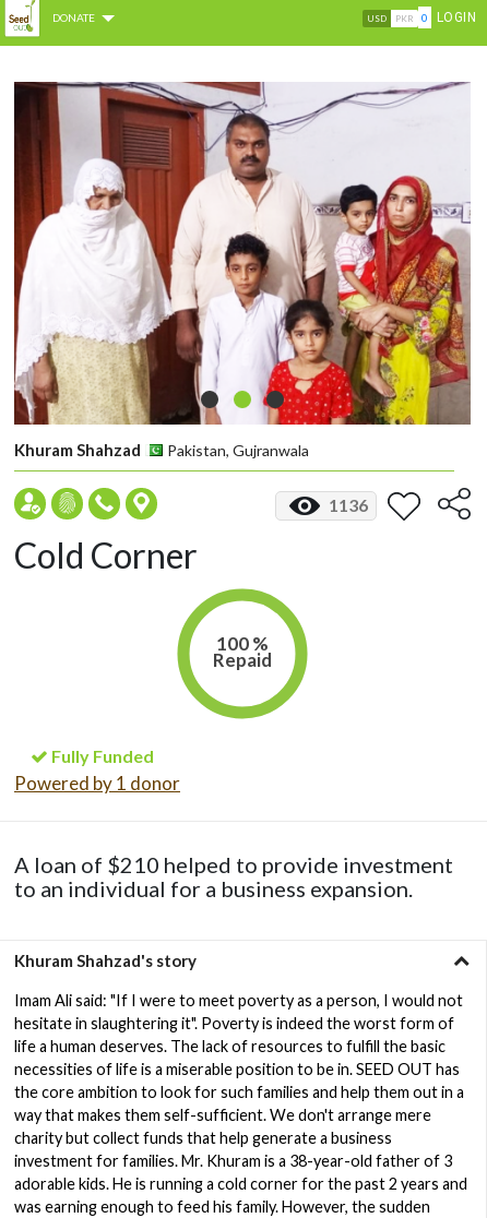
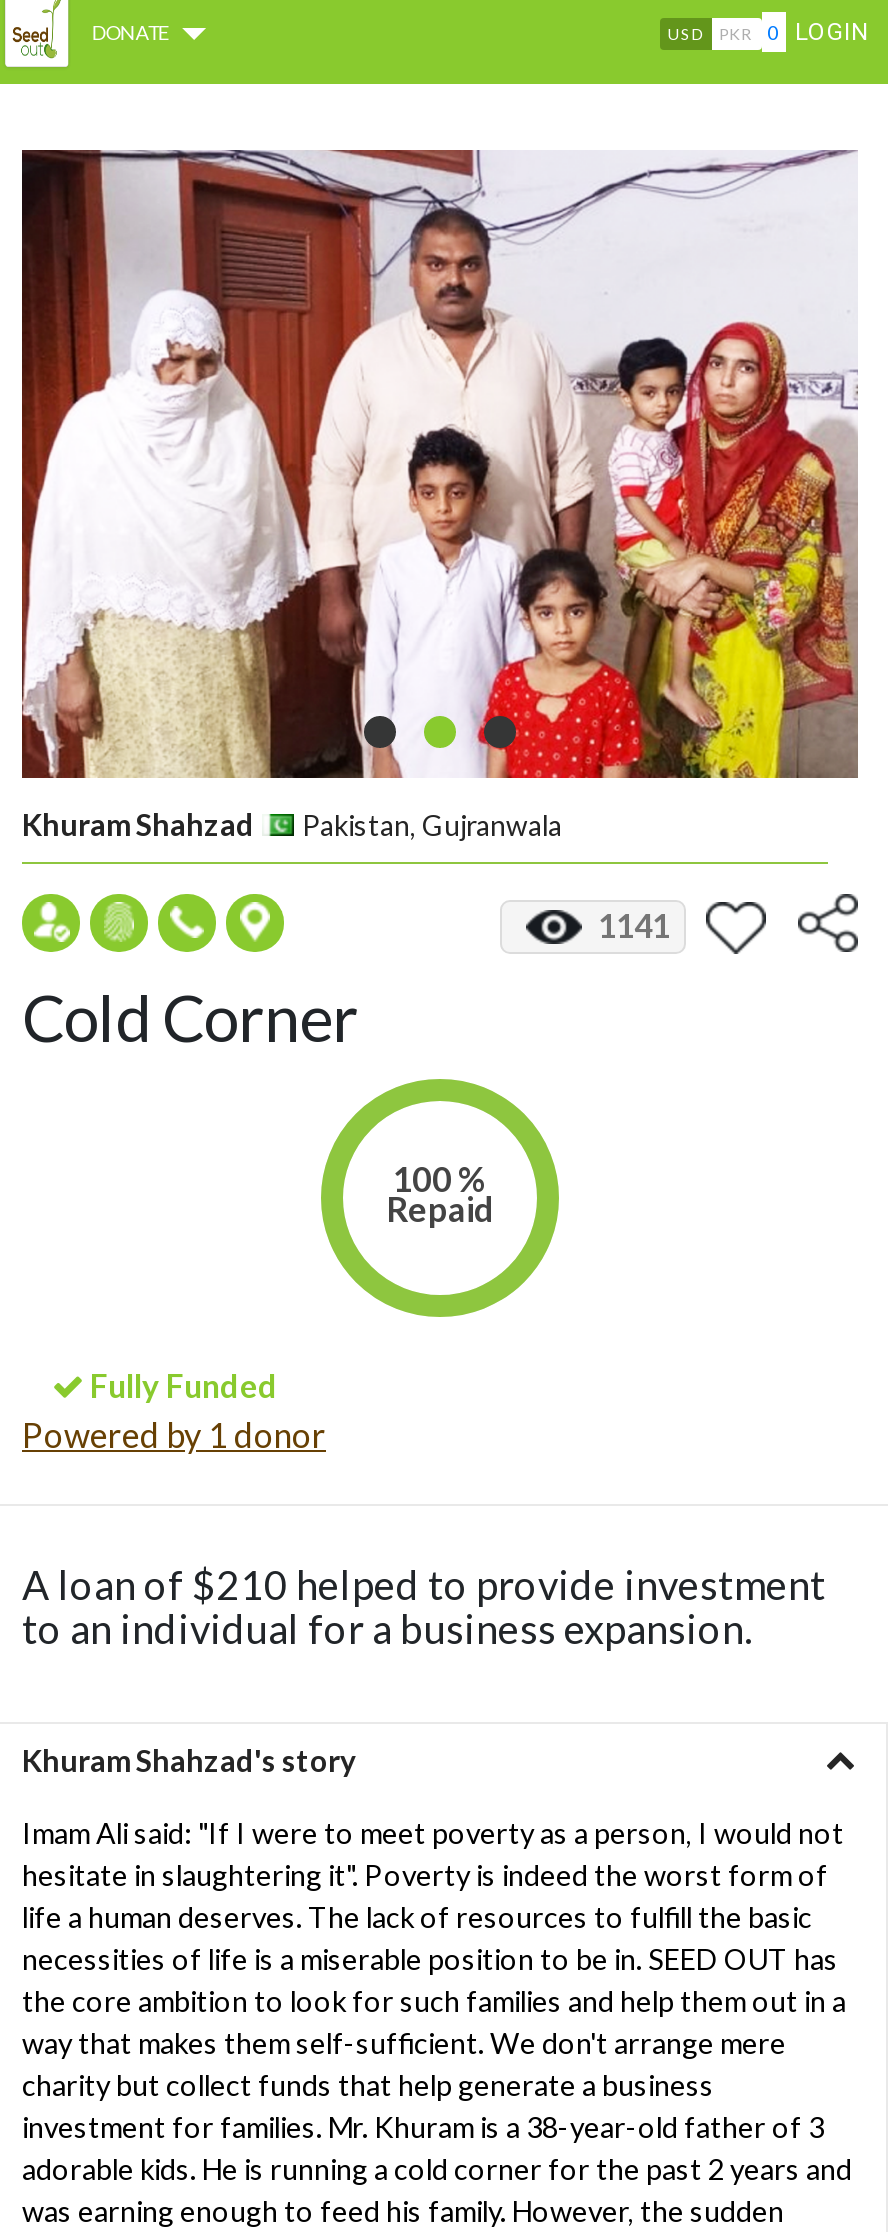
- 1136
+ 1141
